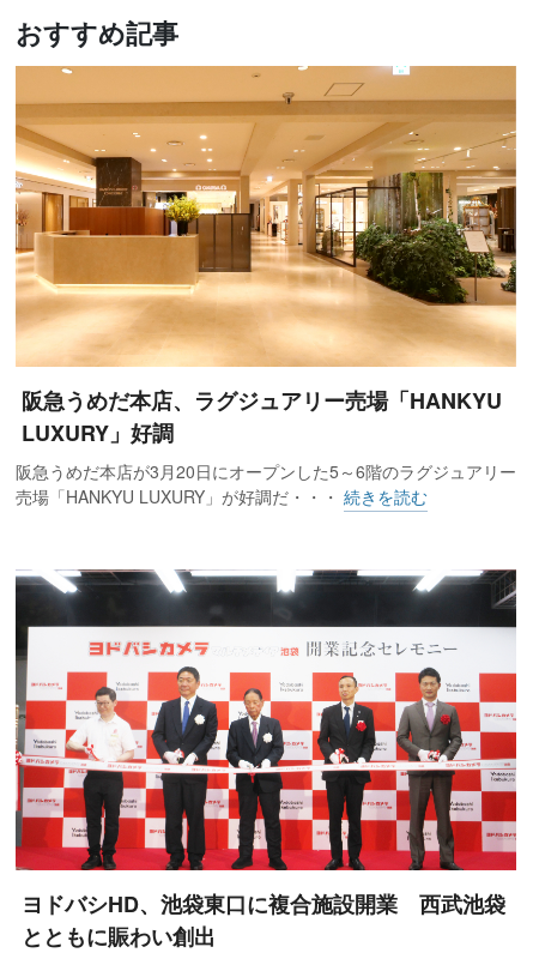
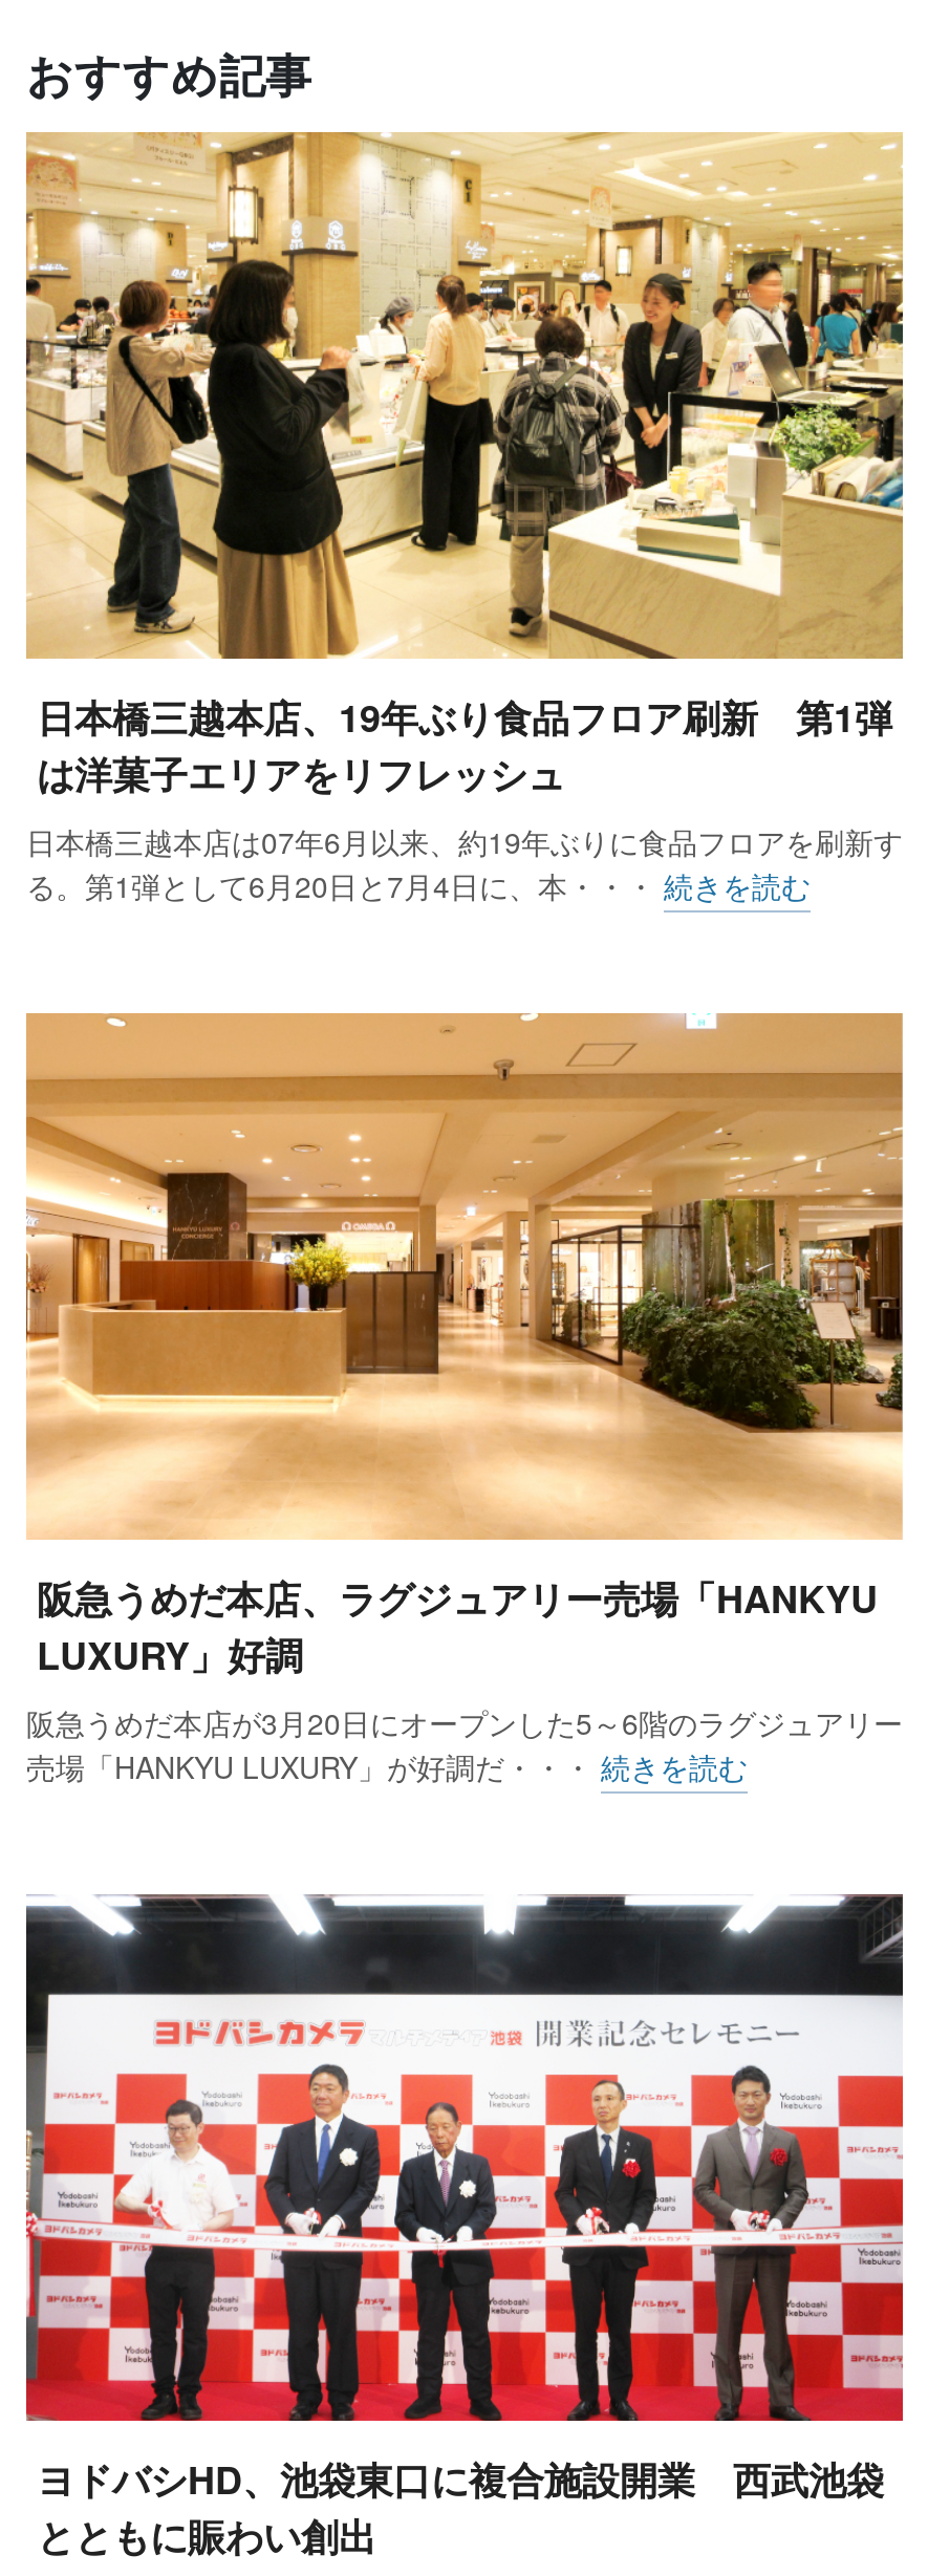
+ [image]
+ 日本橋三越本店、19年ぶり食品フロア刷新 第1弾
+ は洋菓子エリアをリフレッシュ
+ 日本橋三越本店は07年6月以来、約19年ぶりに食品フロアを刷新す
+ る。第1弾として6月20日と7月4日に、本・・・続きを読む
